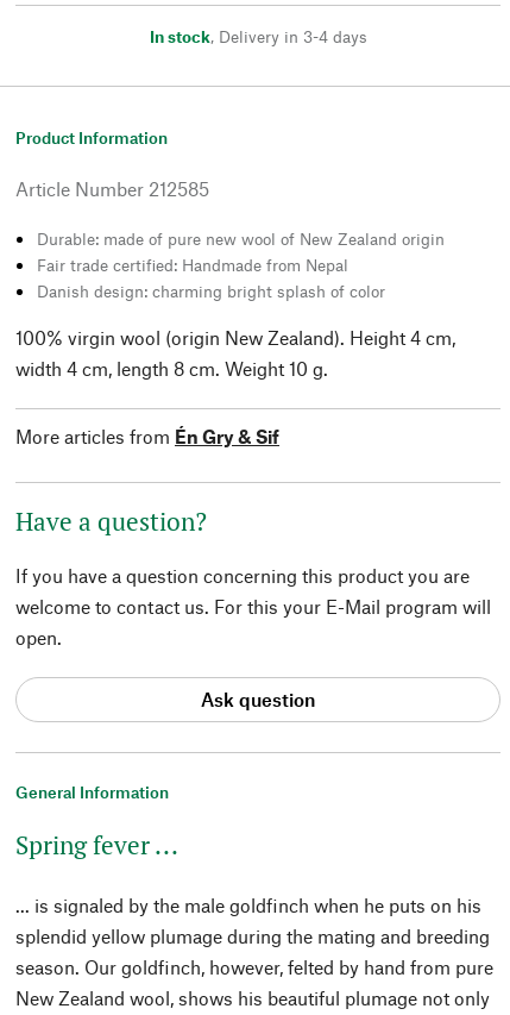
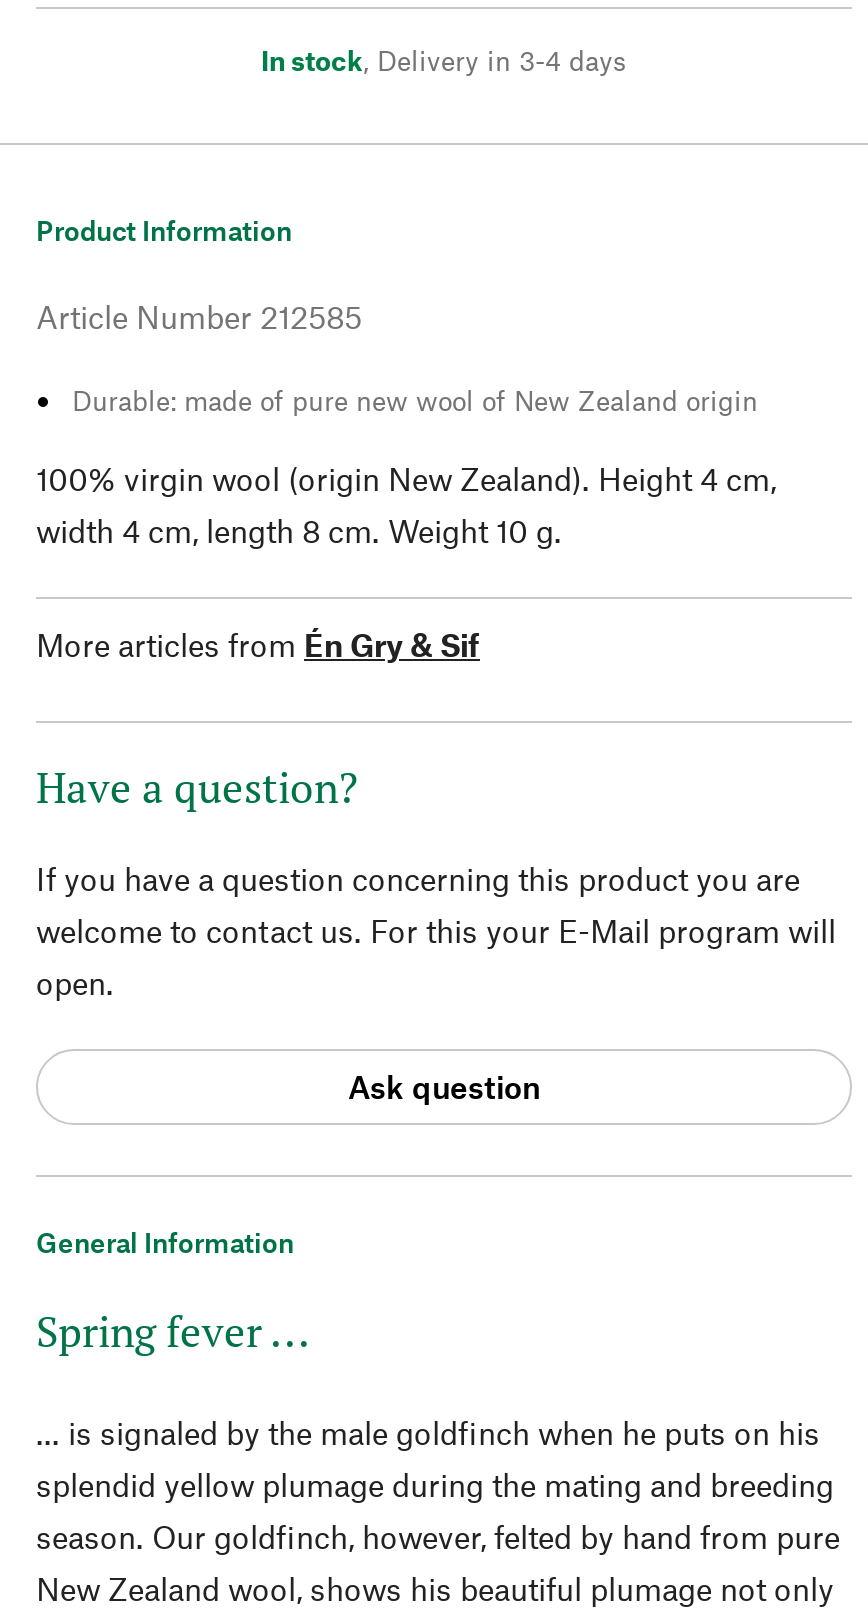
- Fair trade certified: Handmade from Nepal
- Danish design: charming bright splash of color
